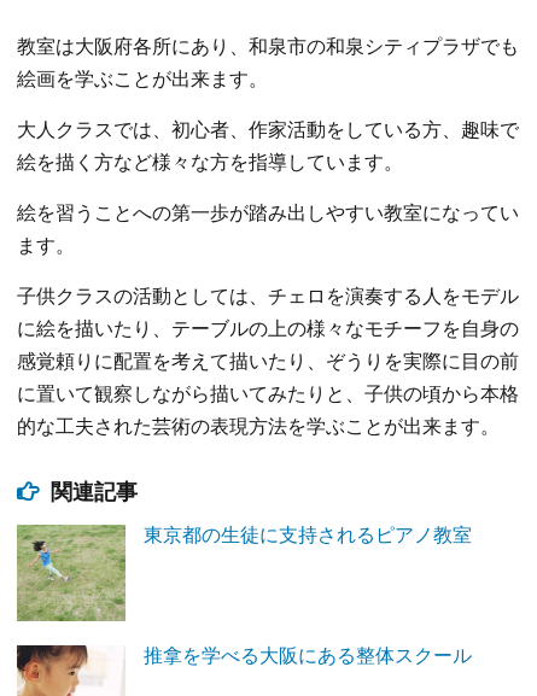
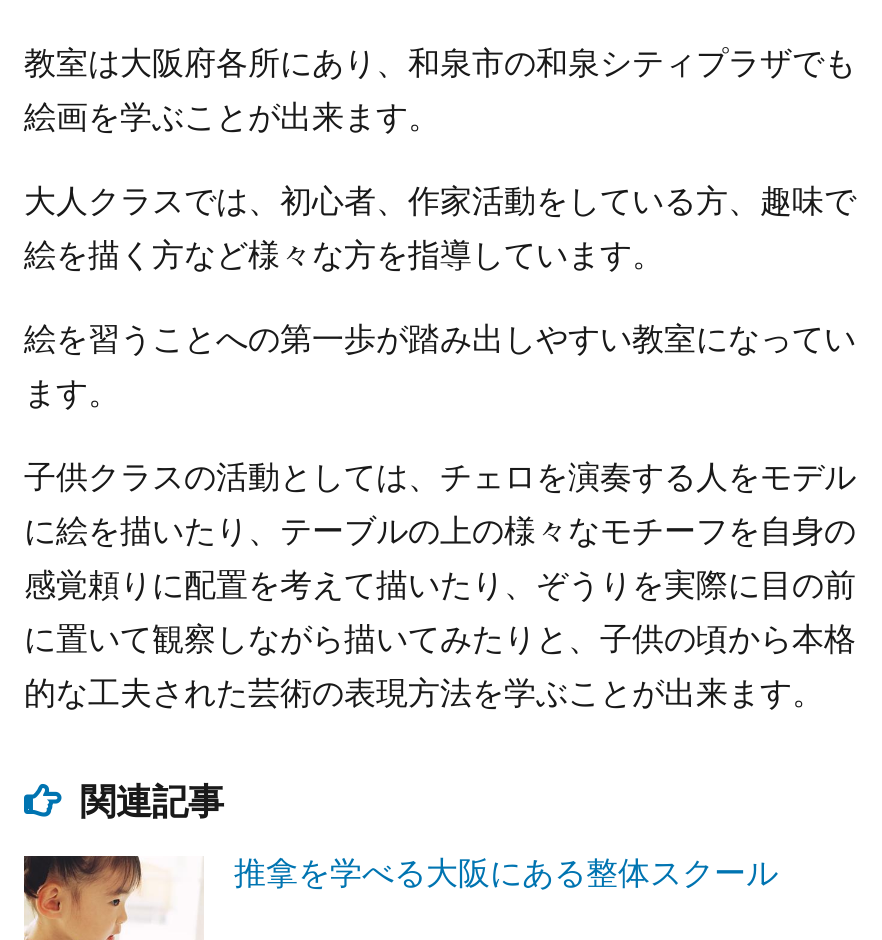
- [image]
- 東京都の生徒に支持されるピアノ教室
